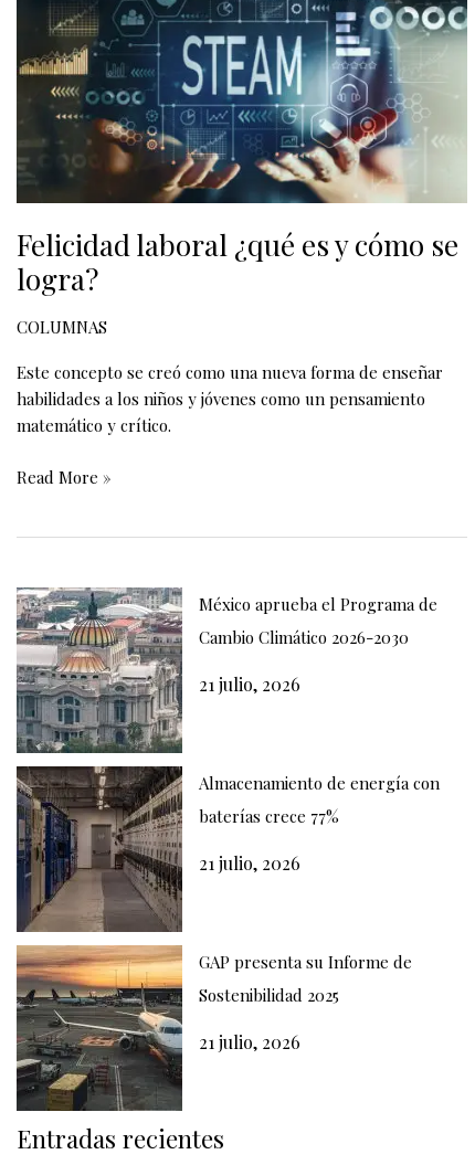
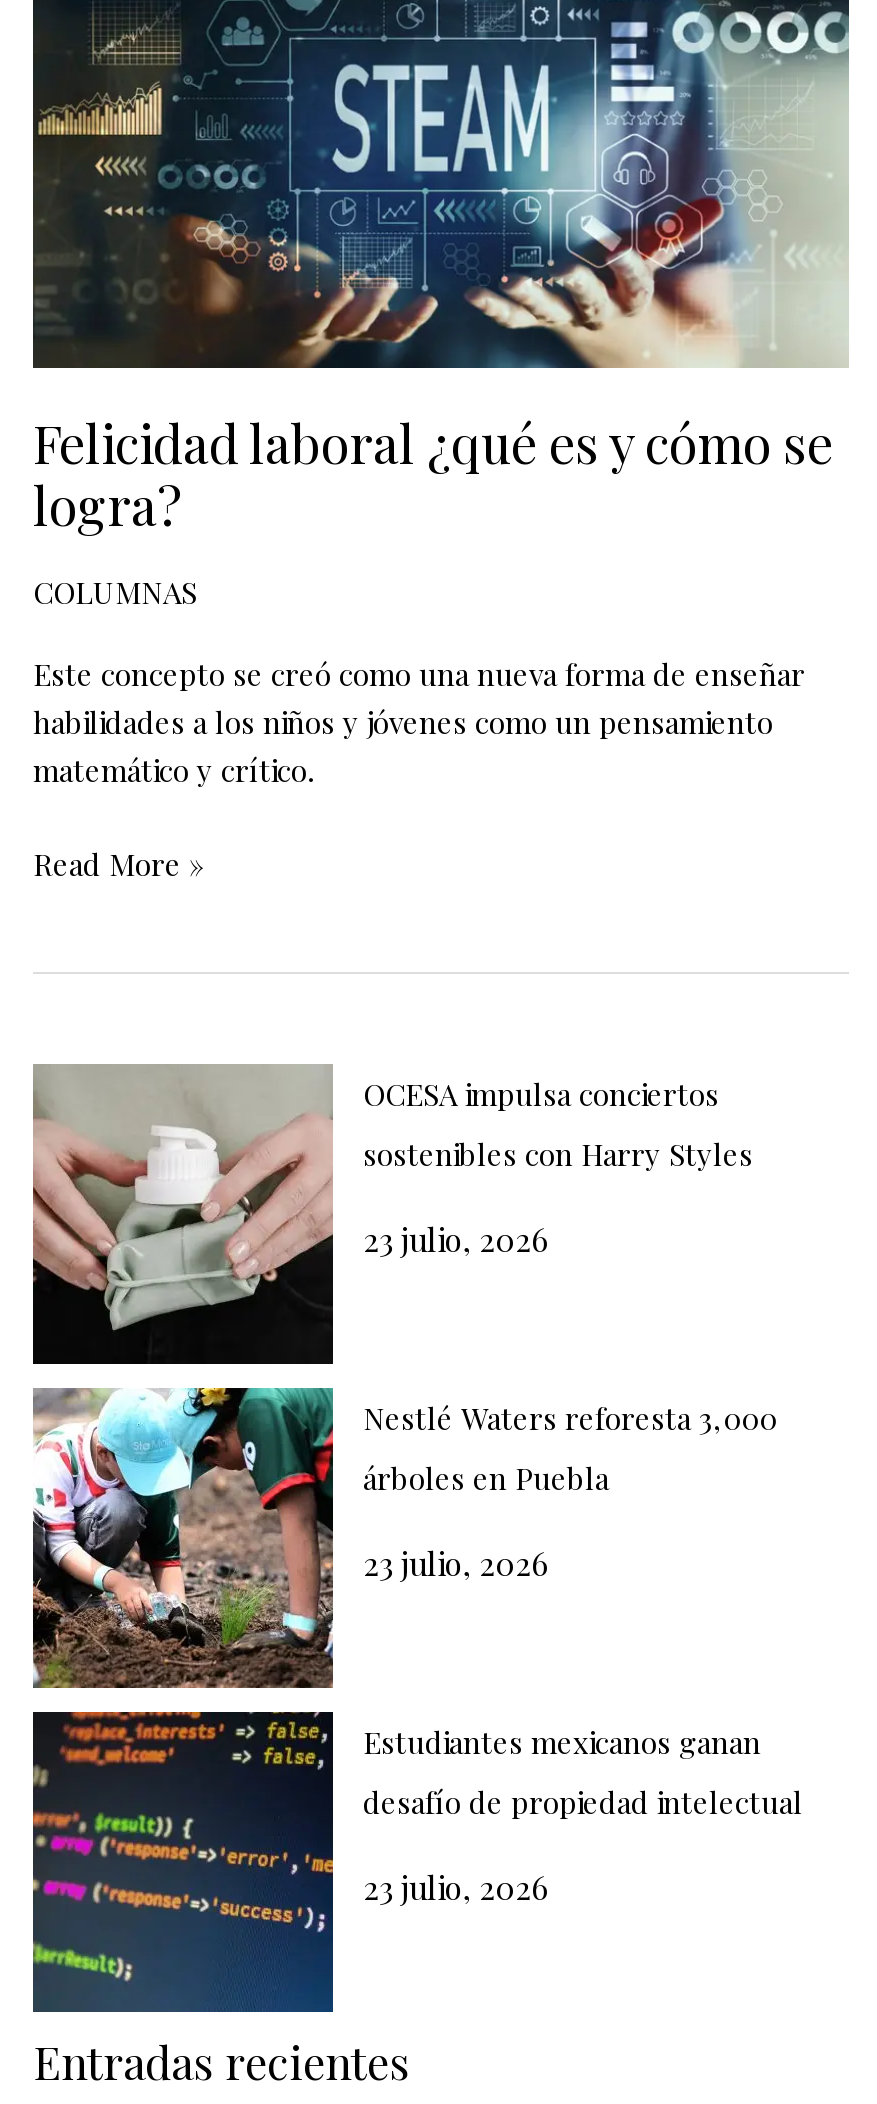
- [image]
- México aprueba el Programa de
+ [image]
+ OCESA impulsa conciertos

- Cambio Climático 2026-2030
+ sostenibles con Harry Styles

- 21 julio, 2026
+ 23 julio, 2026

- [image]
- Almacenamiento de energía con
+ [image]
+ Nestlé Waters reforesta 3,000

- baterías crece 77%
+ árboles en Puebla

- 21 julio, 2026
+ 23 julio, 2026

- [image]
- GAP presenta su Informe de
+ [image]
+ Estudiantes mexicanos ganan

- Sostenibilidad 2025
+ desafío de propiedad intelectual

- 21 julio, 2026
+ 23 julio, 2026
